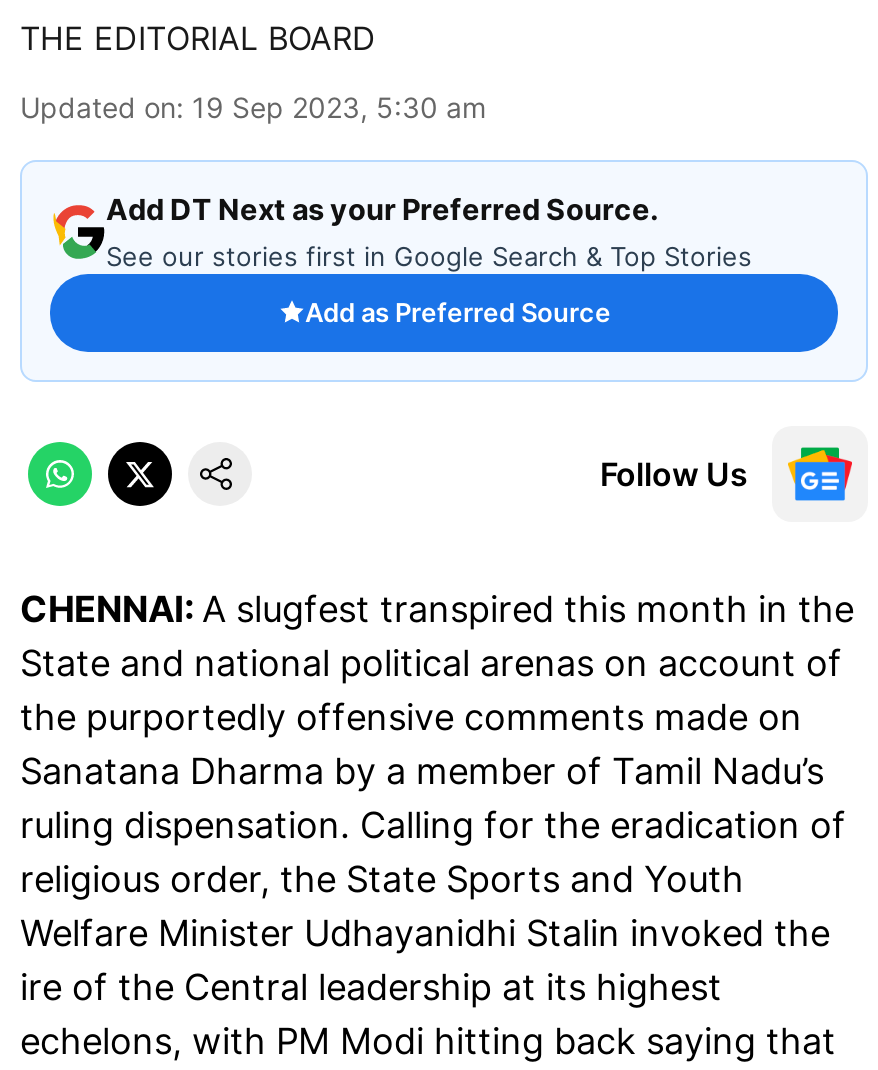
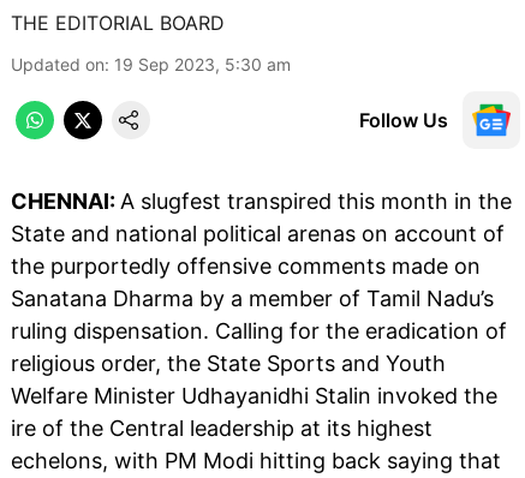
- [image]
- Add DT Next as your Preferred Source.
- See our stories first in Google Search & Top Stories
- Add as Preferred Source
